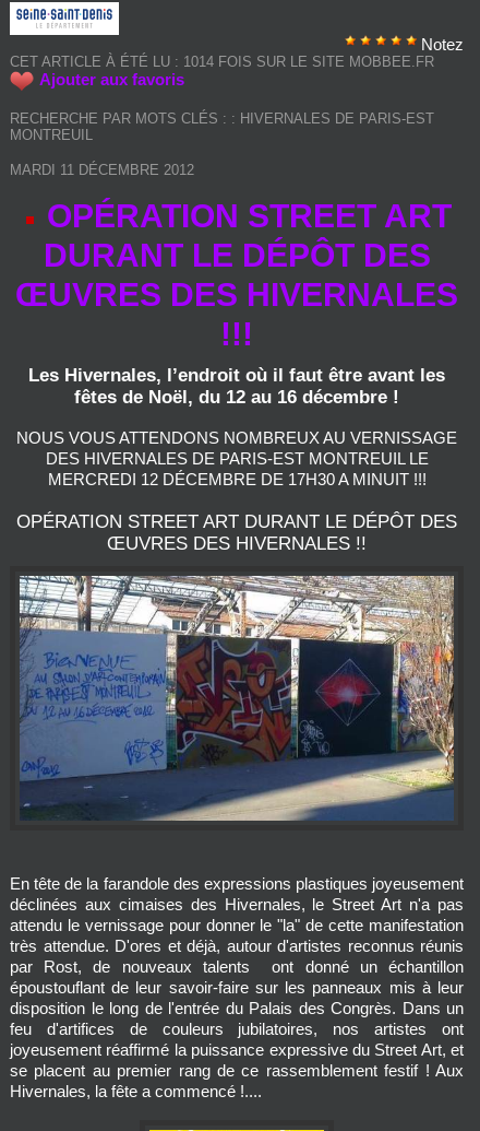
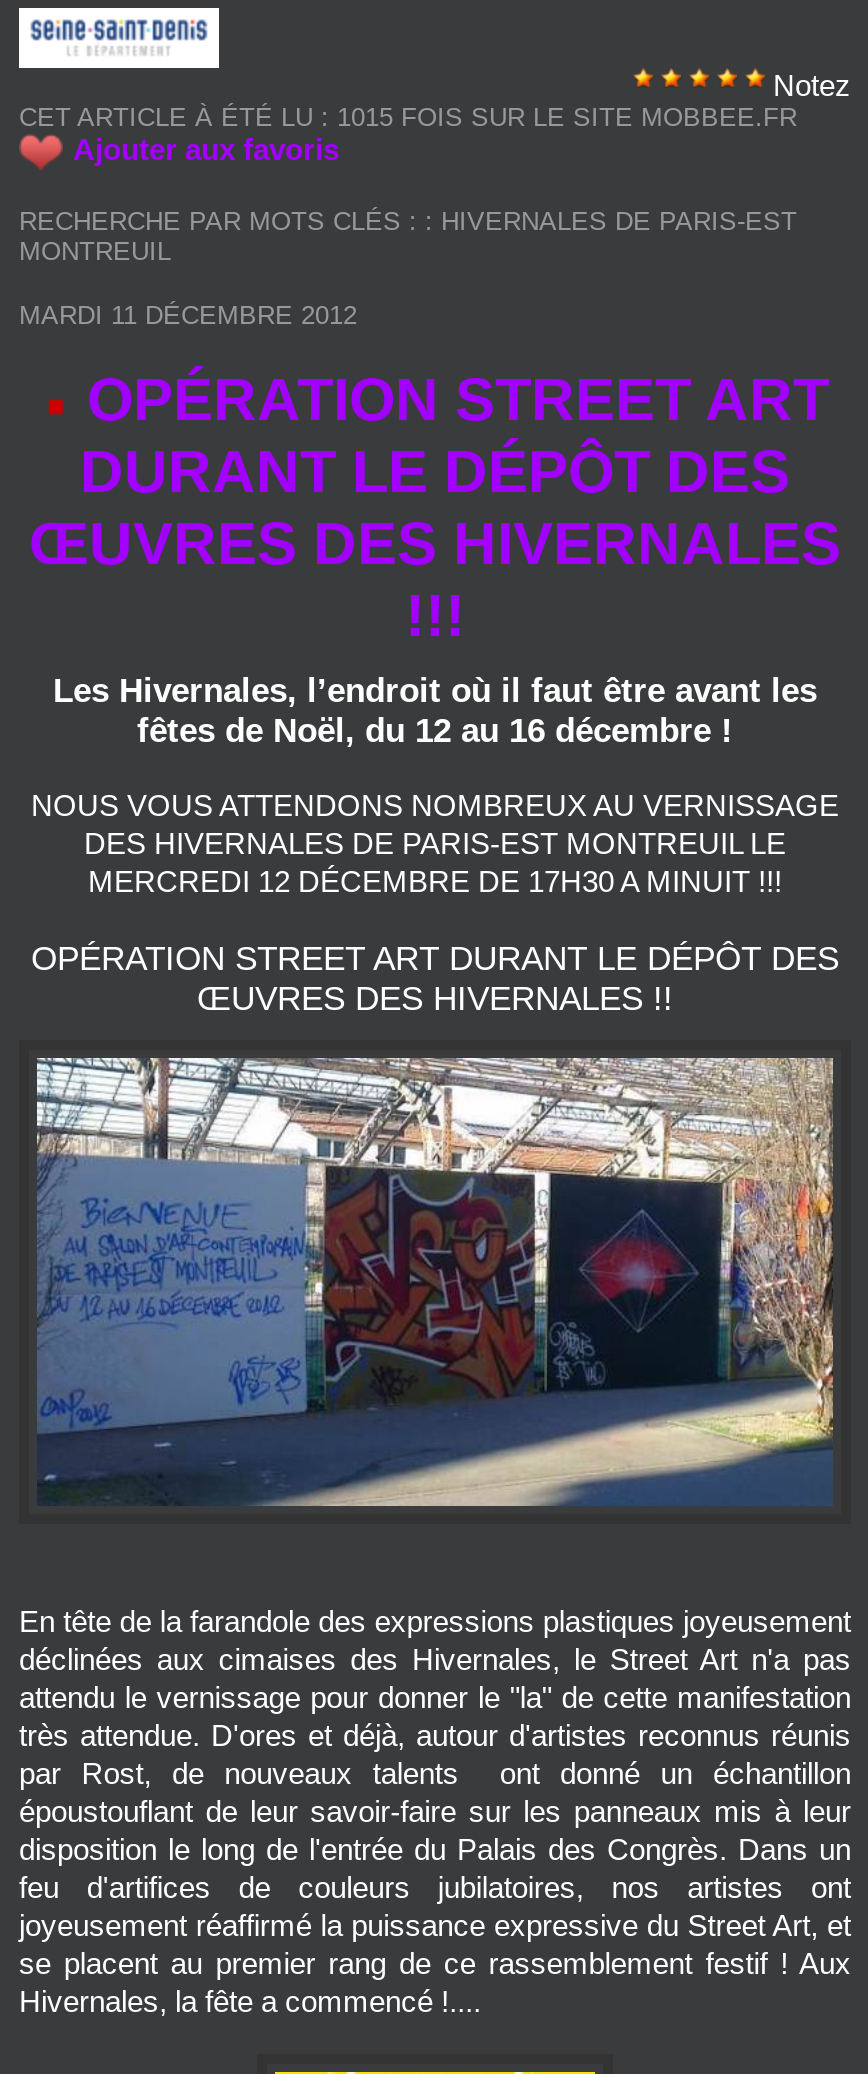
- CET ARTICLE À ÉTÉ LU : 1014 FOIS SUR LE SITE MOBBEE.FR
+ CET ARTICLE À ÉTÉ LU : 1015 FOIS SUR LE SITE MOBBEE.FR
